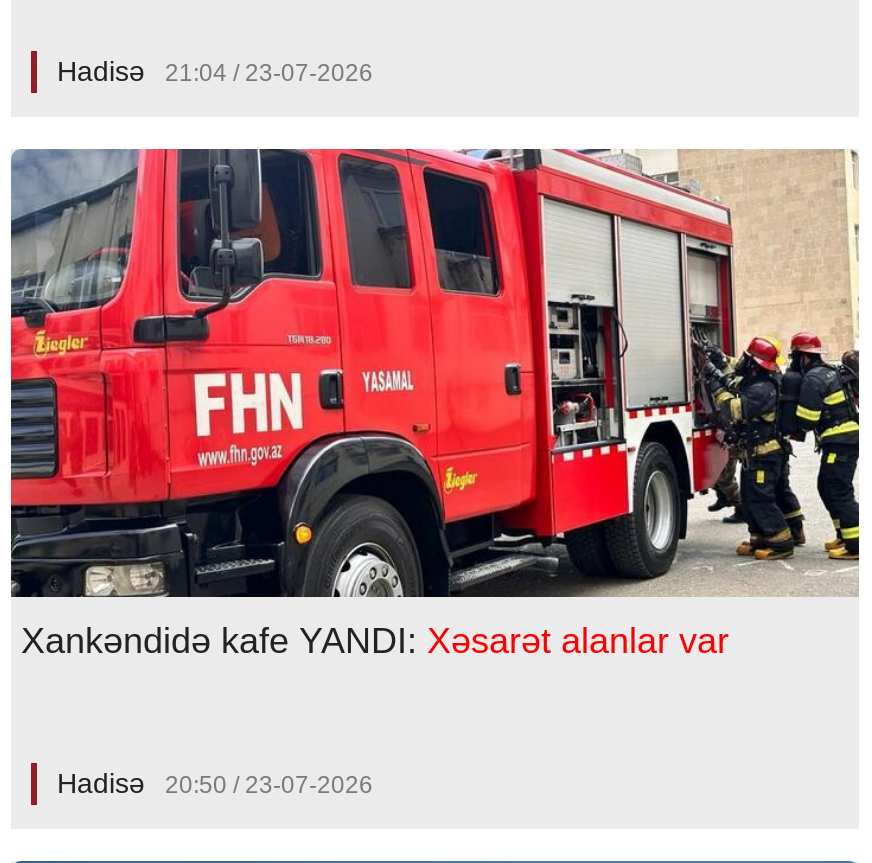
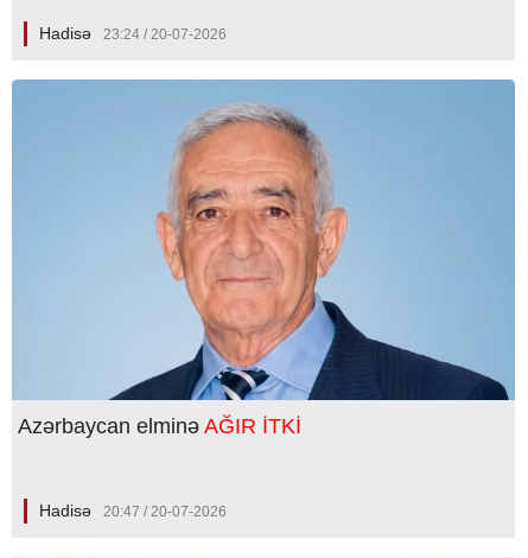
- Hadisə 21:04 / 23-07-2026
+ Hadisə 23:24 / 20-07-2026

- [image]
- Xankəndidə kafe YANDI: Xəsarət alanlar var
+ [image]
+ Azərbaycan elminə AĞIR İTKİ

- Hadisə 20:50 / 23-07-2026
+ Hadisə 20:47 / 20-07-2026
